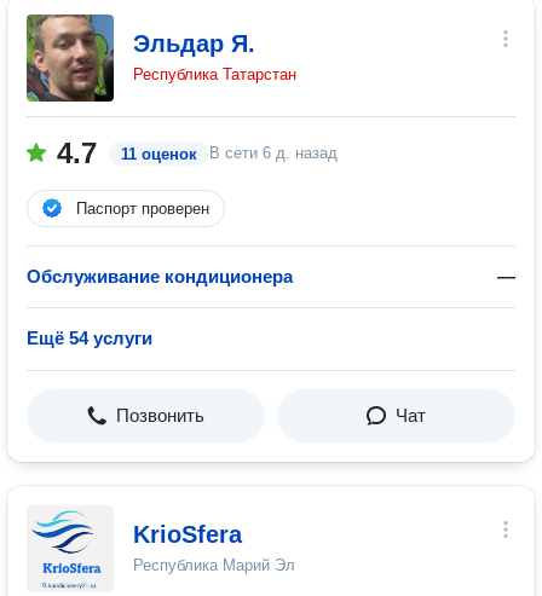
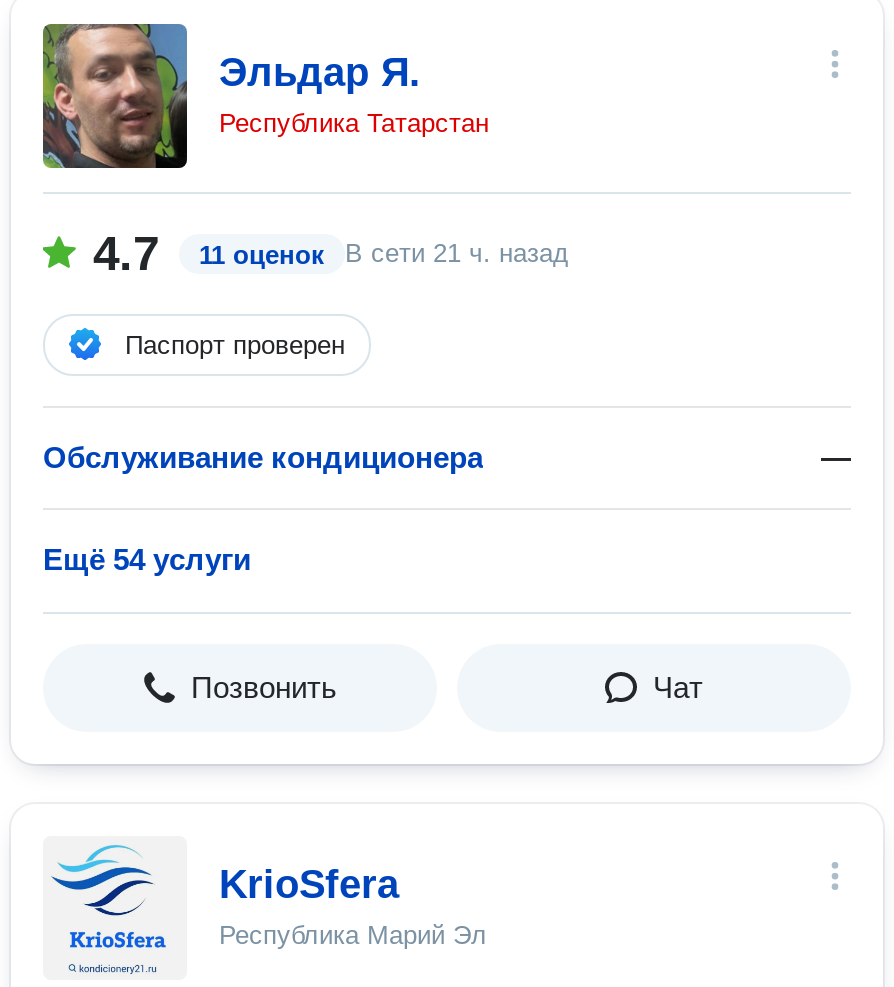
- 4.7 11 оценок В сети 6 д. назад
+ 4.7 11 оценок В сети 21 ч. назад
